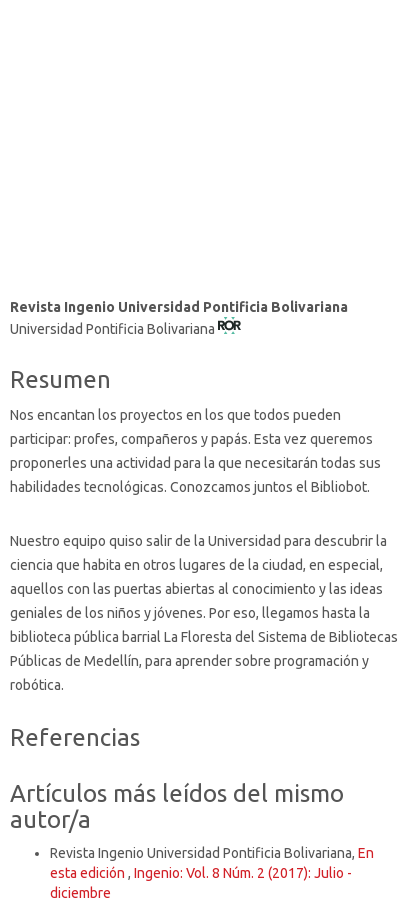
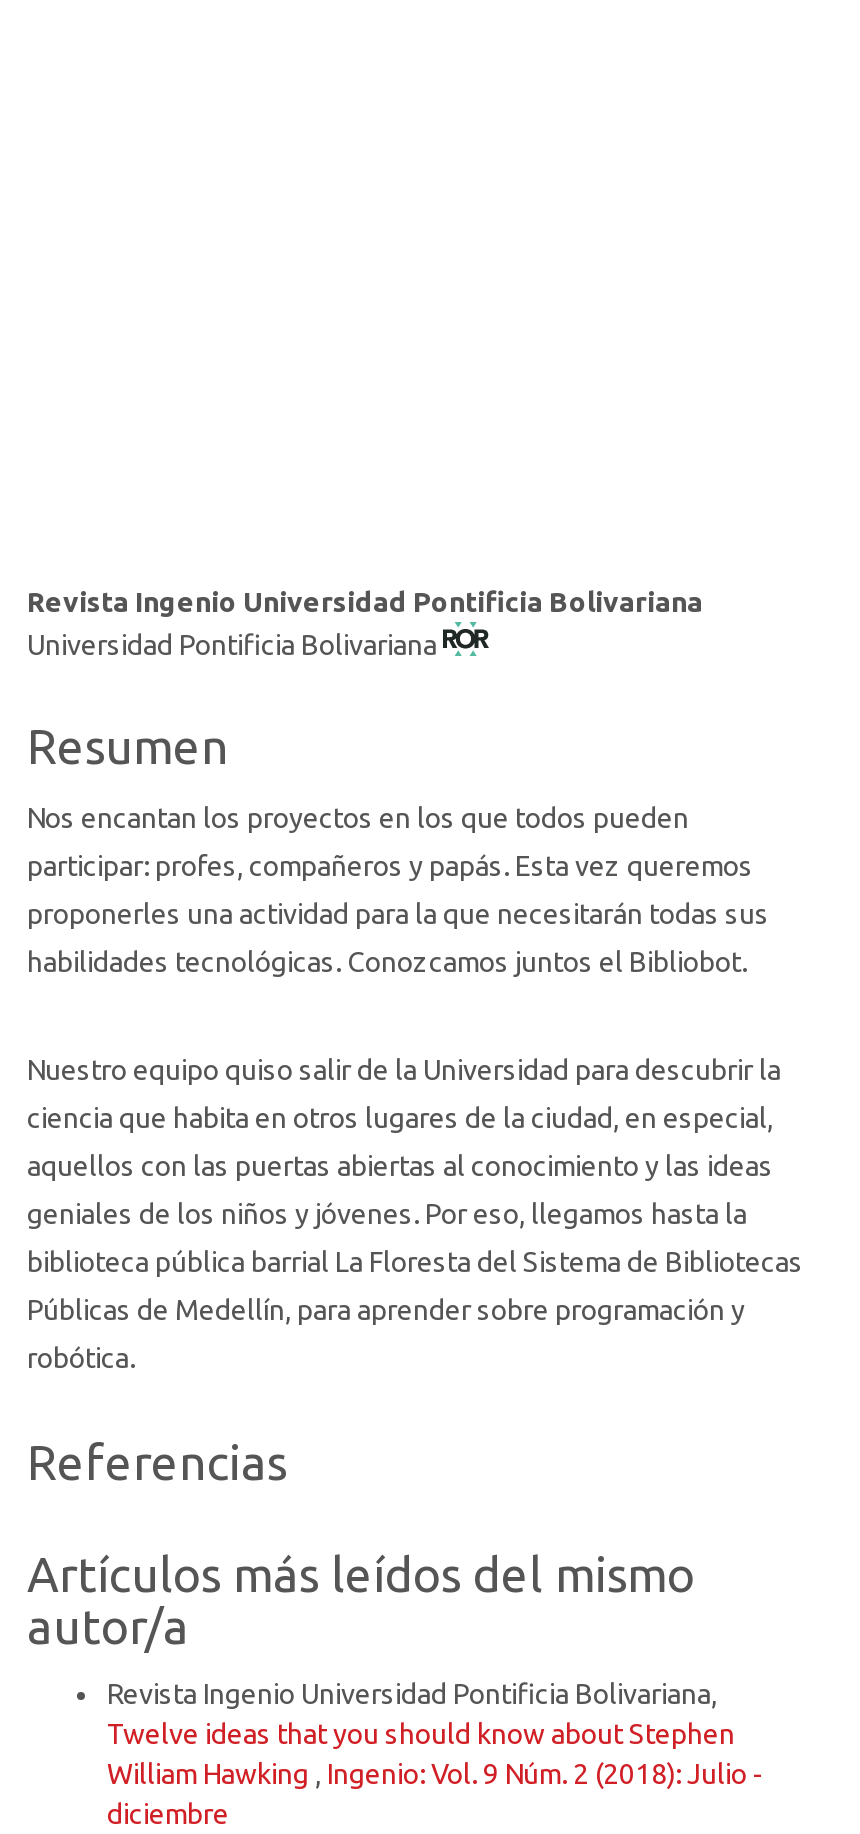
- Revista Ingenio Universidad Pontificia Bolivariana, En
- esta edición, Ingenio: Vol. 8 Núm. 2 (2017): Julio -
+ Revista Ingenio Universidad Pontificia Bolivariana,
+ Twelve ideas that you should know about Stephen
+ William Hawking, Ingenio: Vol. 9 Núm. 2 (2018): Julio -
